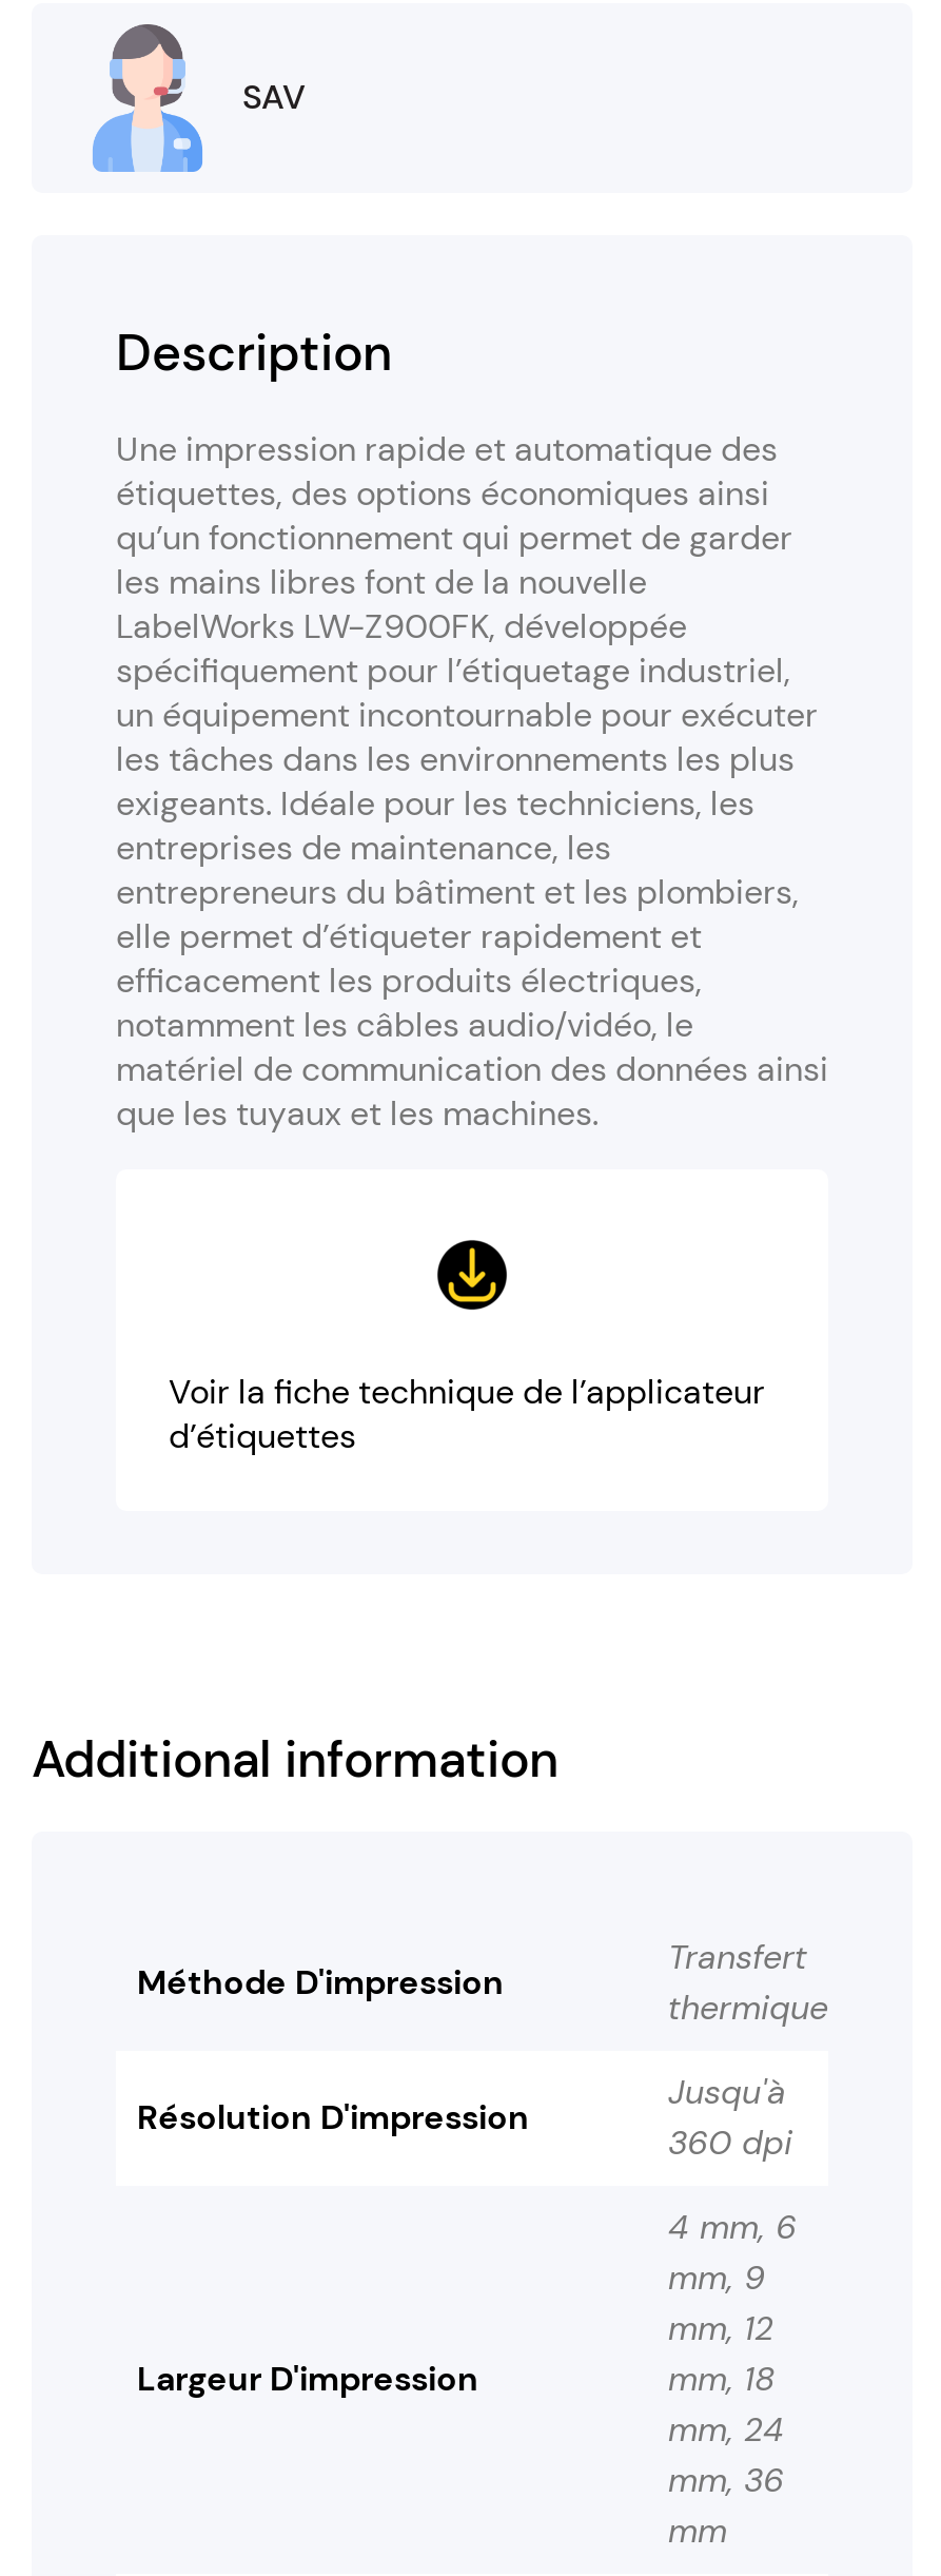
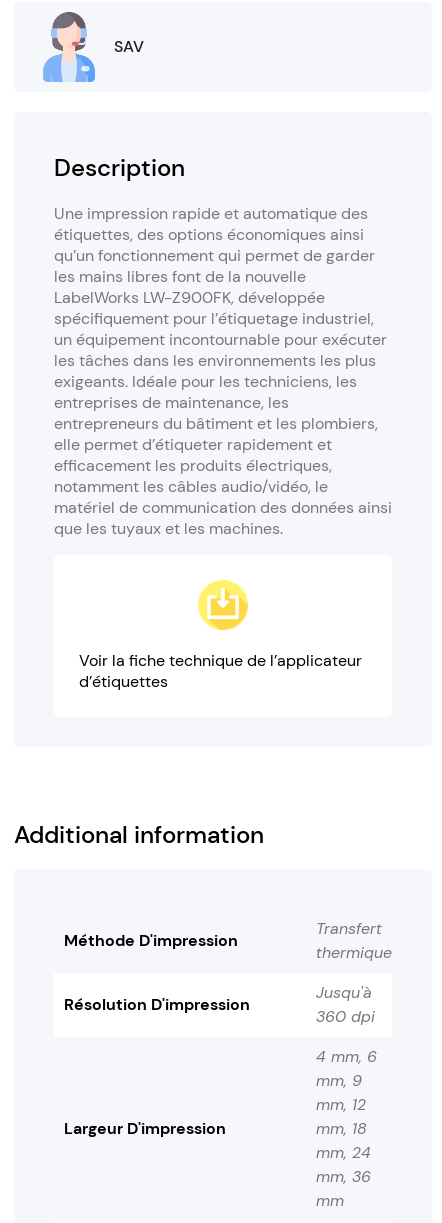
- [image]
+ [image]
